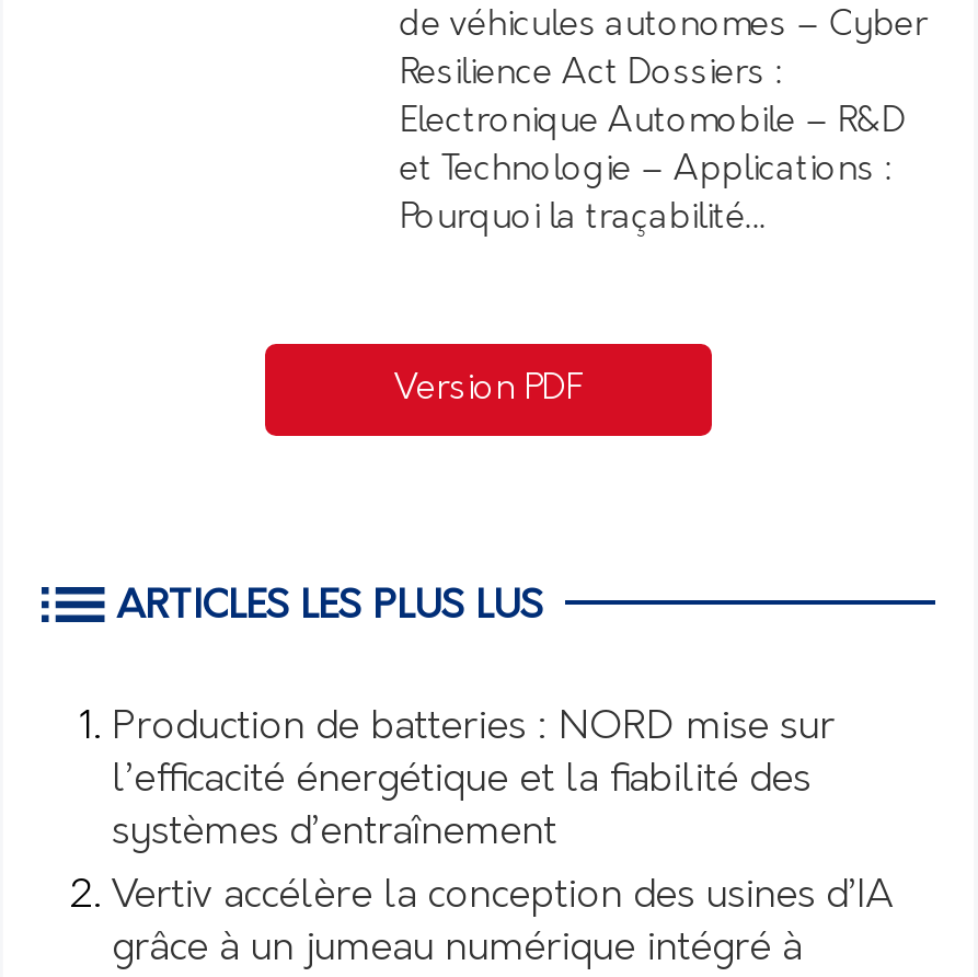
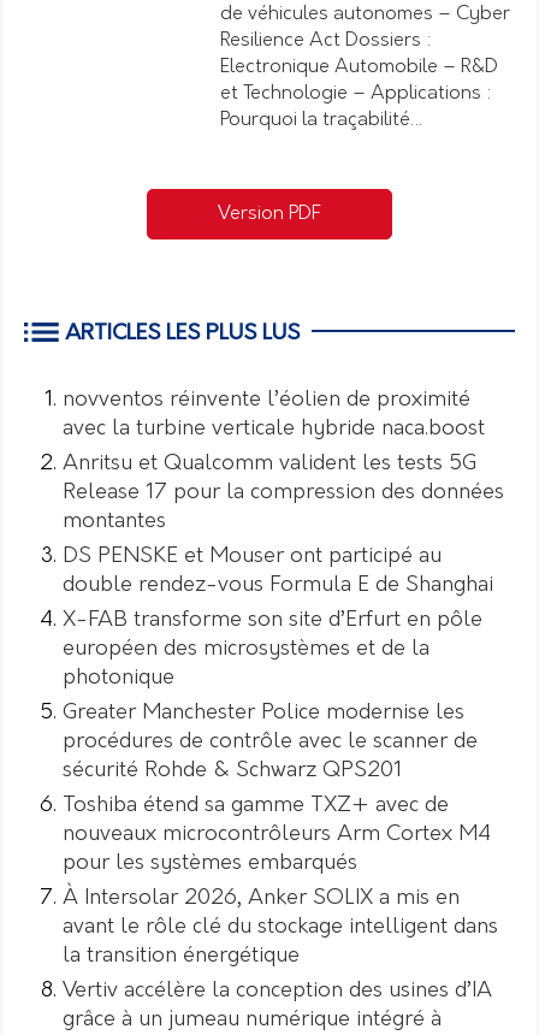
- Production de batteries : NORD mise sur
- l’efficacité énergétique et la fiabilité des
- systèmes d’entraînement
+ novventos réinvente l’éolien de proximité
+ avec la turbine verticale hybride naca.boost
+ Anritsu et Qualcomm valident les tests 5G
+ Release 17 pour la compression des données
+ montantes
+ DS PENSKE et Mouser ont participé au
+ double rendez-vous Formula E de Shanghai
+ X-FAB transforme son site d’Erfurt en pôle
+ européen des microsystèmes et de la
+ photonique
+ Greater Manchester Police modernise les
+ procédures de contrôle avec le scanner de
+ sécurité Rohde & Schwarz QPS201
+ Toshiba étend sa gamme TXZ+ avec de
+ nouveaux microcontrôleurs Arm Cortex M4
+ pour les systèmes embarqués
+ À Intersolar 2026, Anker SOLIX a mis en
+ avant le rôle clé du stockage intelligent dans
+ la transition énergétique
